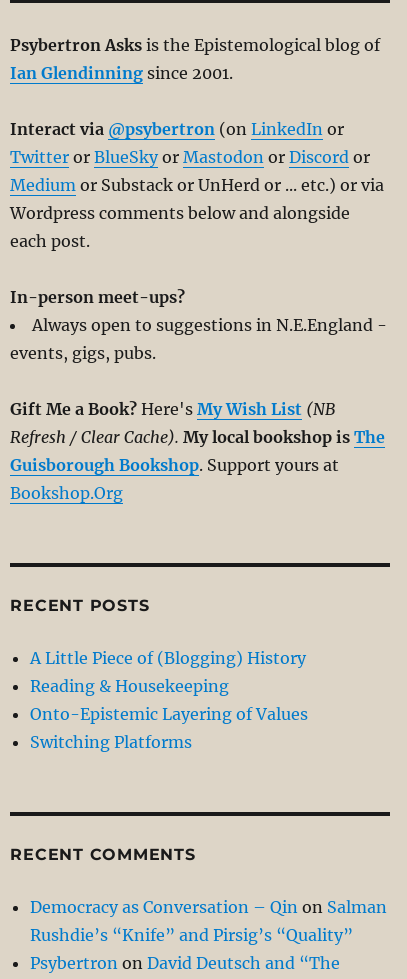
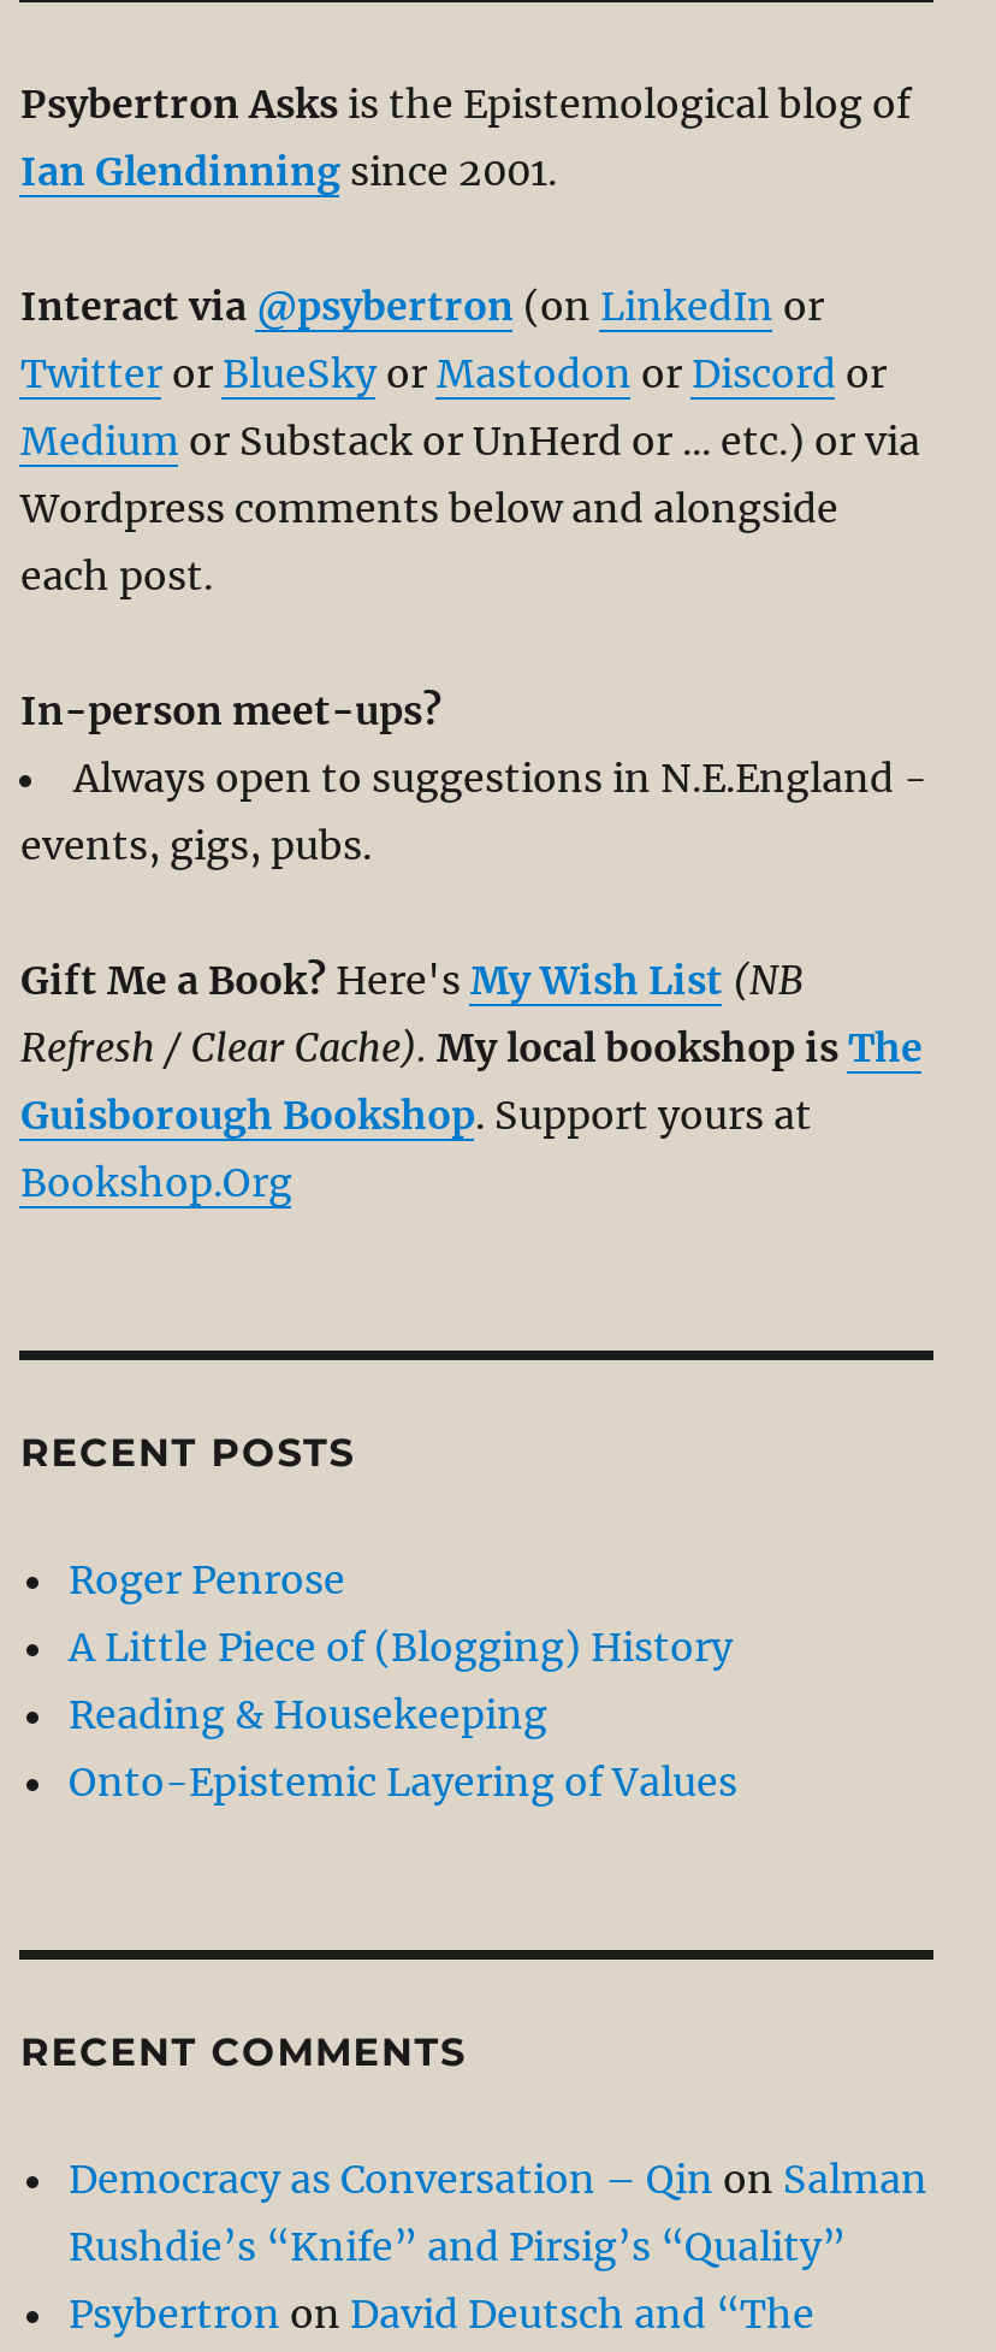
+ Roger Penrose

moved down: A Little Piece of (Blogging) History | Reading & Housekeeping | Onto-Epistemic Layering of Values

- Switching Platforms
